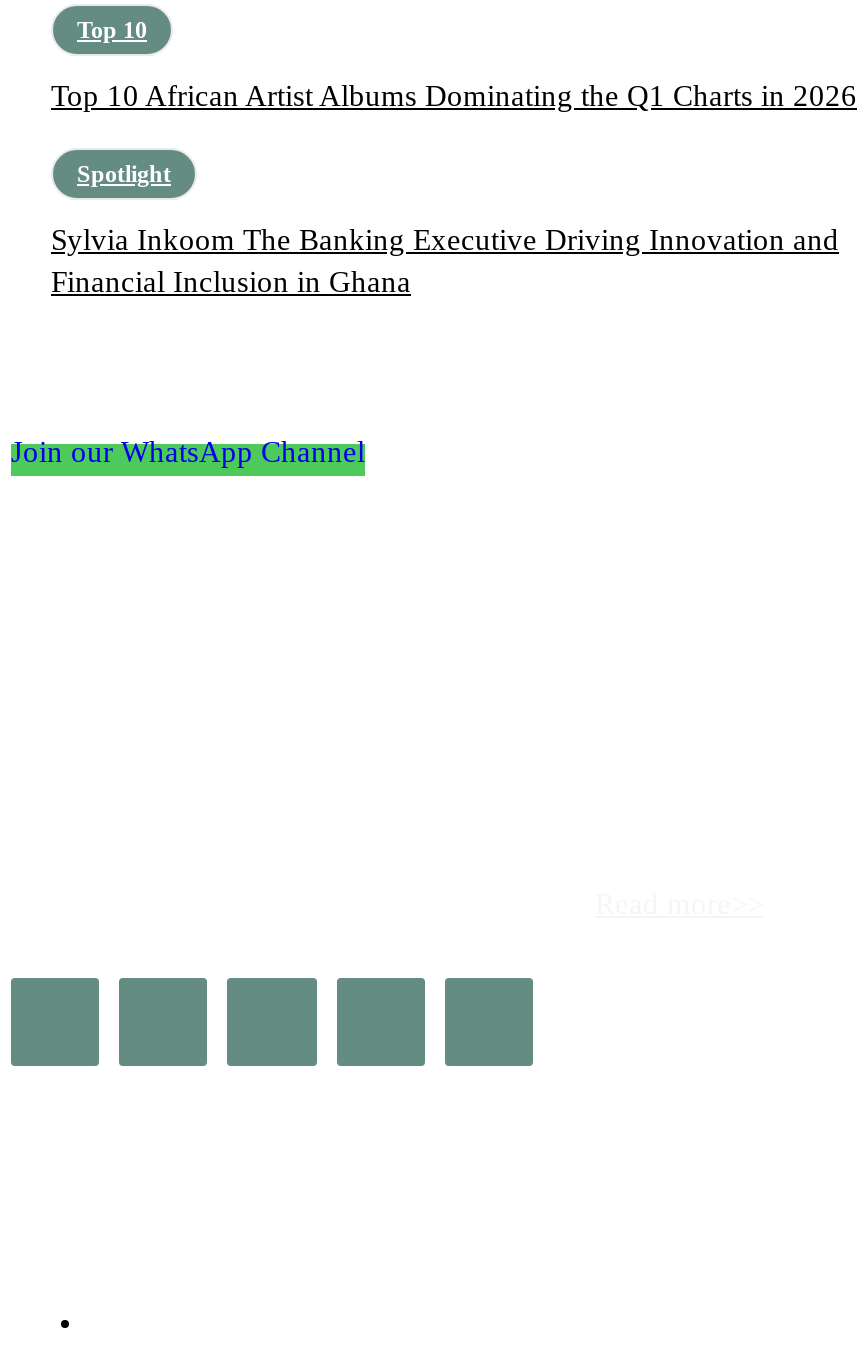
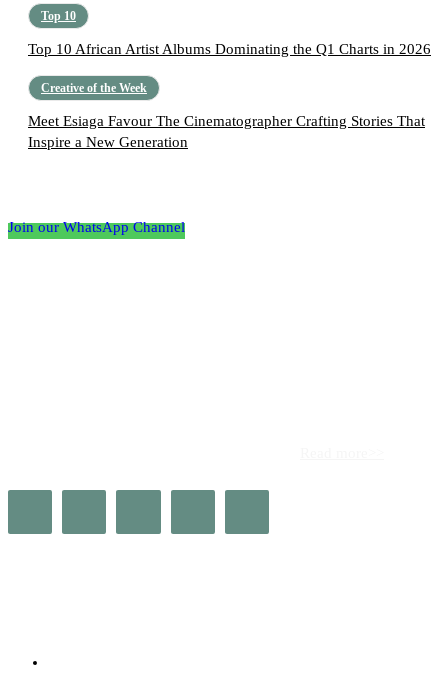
- Spotlight
+ Creative of the Week

- Sylvia Inkoom The Banking Executive Driving Innovation and
- Financial Inclusion in Ghana
+ Meet Esiaga Favour The Cinematographer Crafting Stories That
+ Inspire a New Generation
